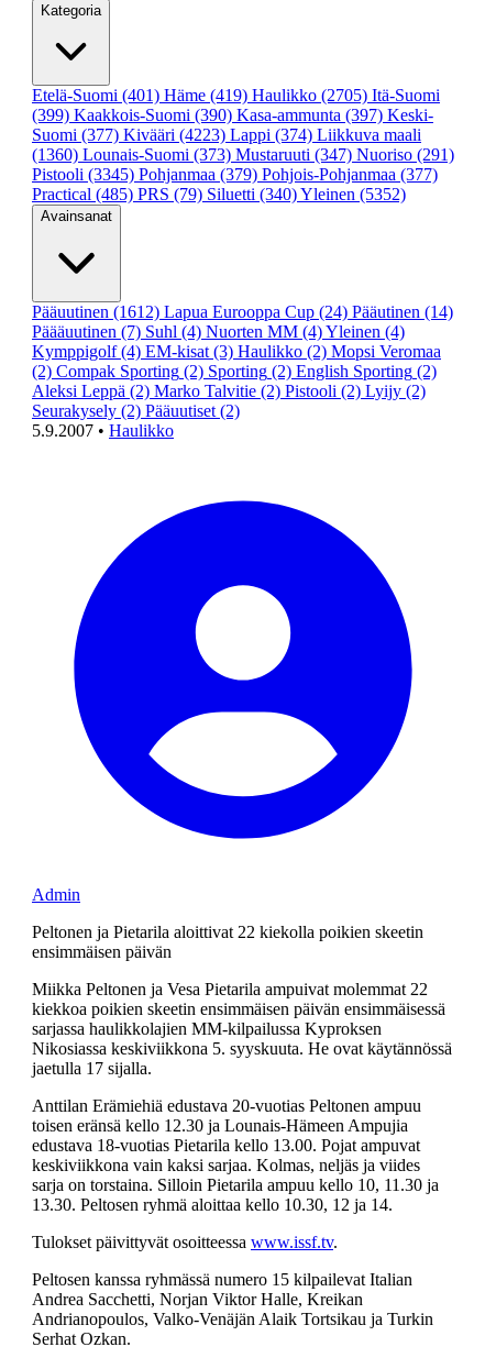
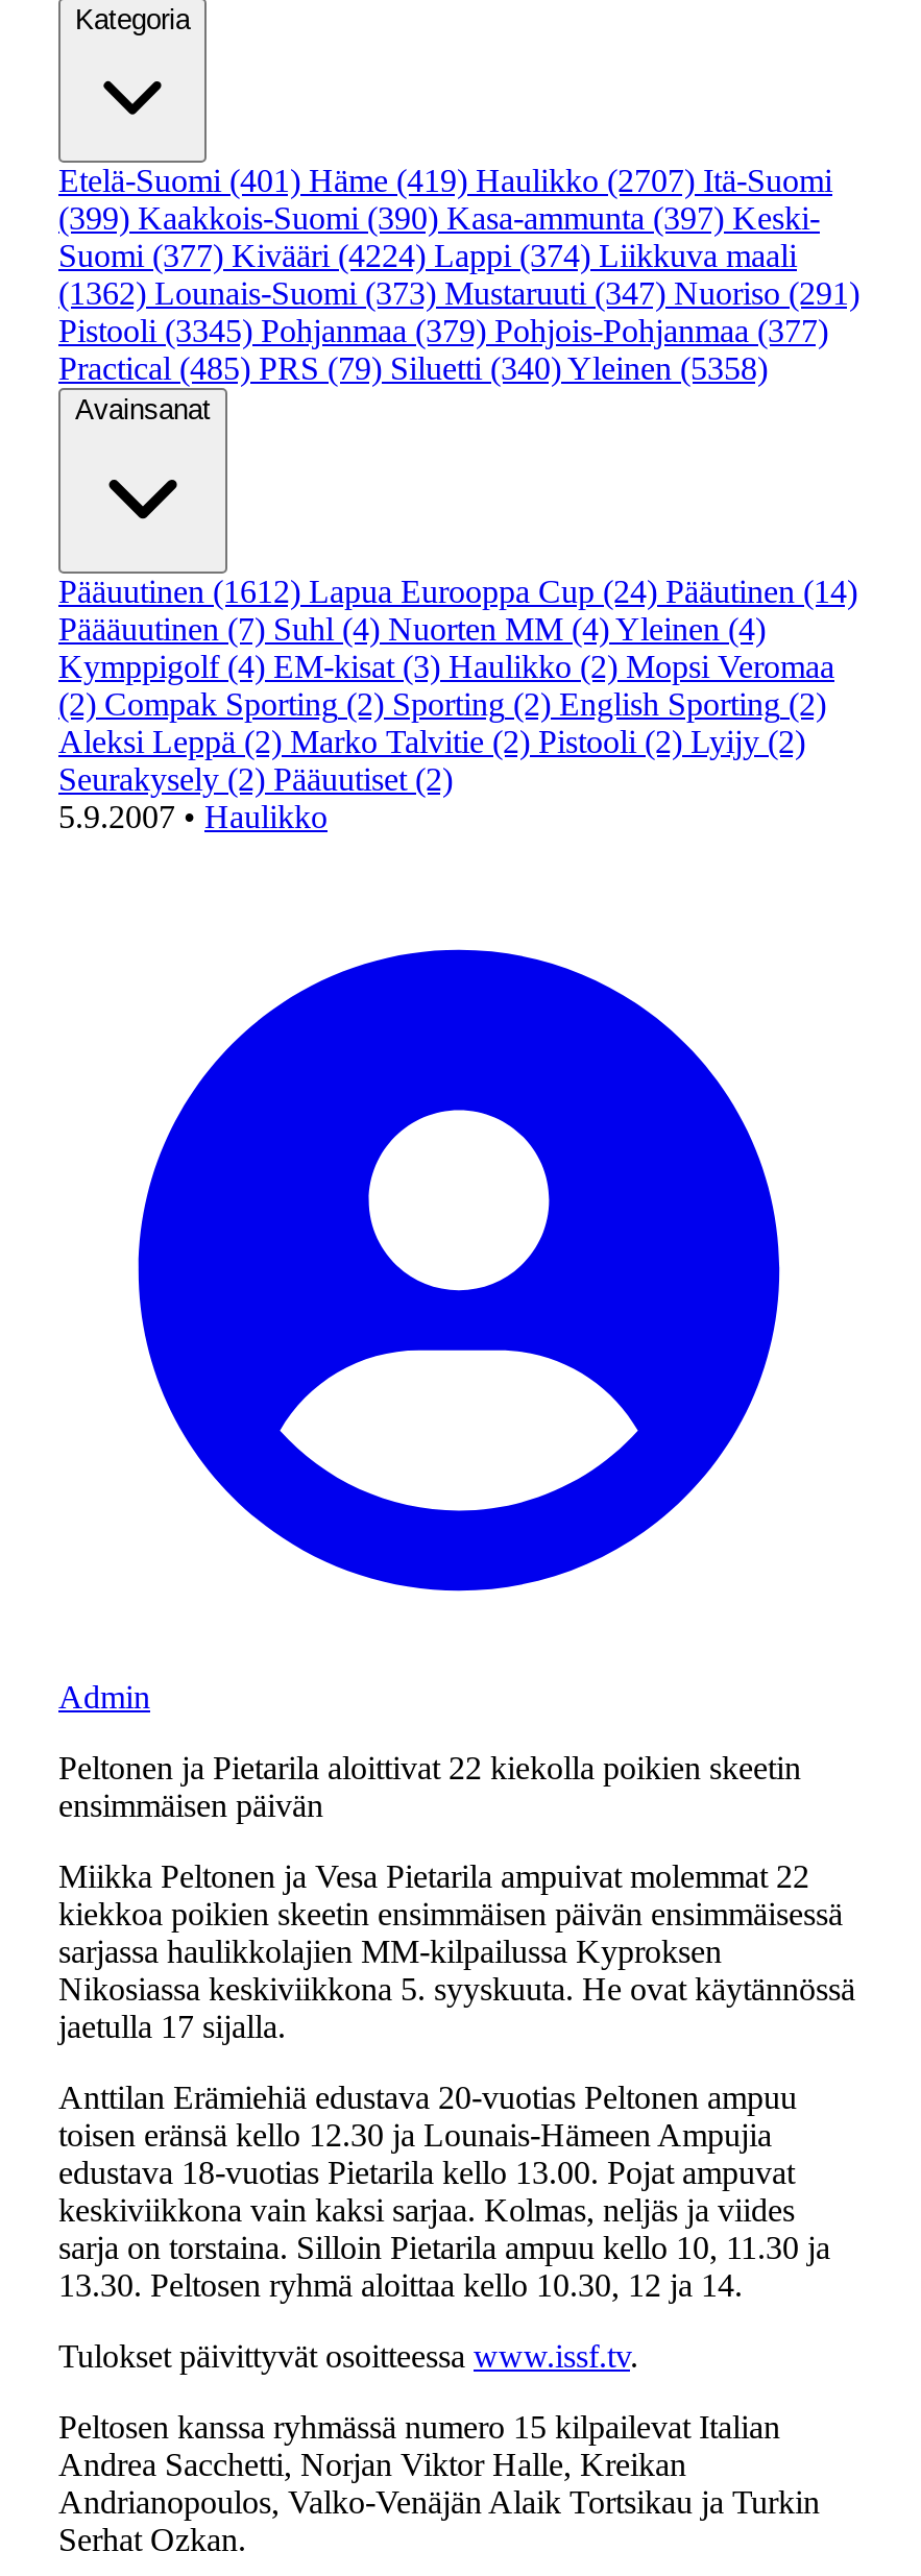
- Etelä-Suomi (401) Häme (419) Haulikko (2705) Itä-Suomi
+ Etelä-Suomi (401) Häme (419) Haulikko (2707) Itä-Suomi

- Suomi (377) Kivääri (4223) Lappi (374) Liikkuva maali
+ Suomi (377) Kivääri (4224) Lappi (374) Liikkuva maali

- (1360) Lounais-Suomi (373) Mustaruuti (347) Nuoriso (291)
+ (1362) Lounais-Suomi (373) Mustaruuti (347) Nuoriso (291)

- Practical (485) PRS (79) Siluetti (340) Yleinen (5352)
+ Practical (485) PRS (79) Siluetti (340) Yleinen (5358)
